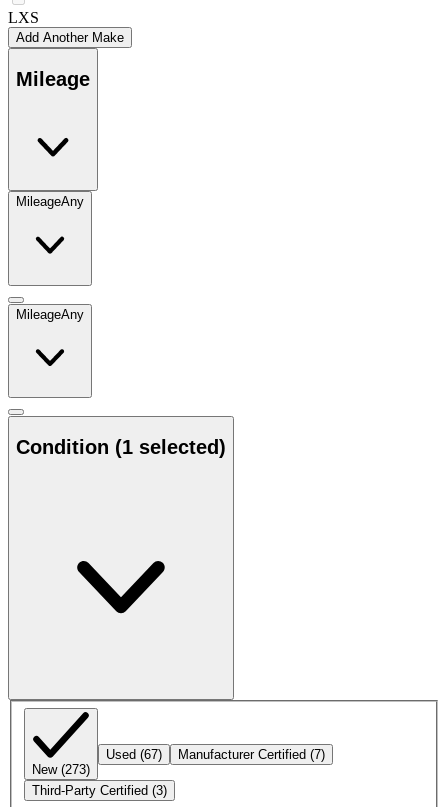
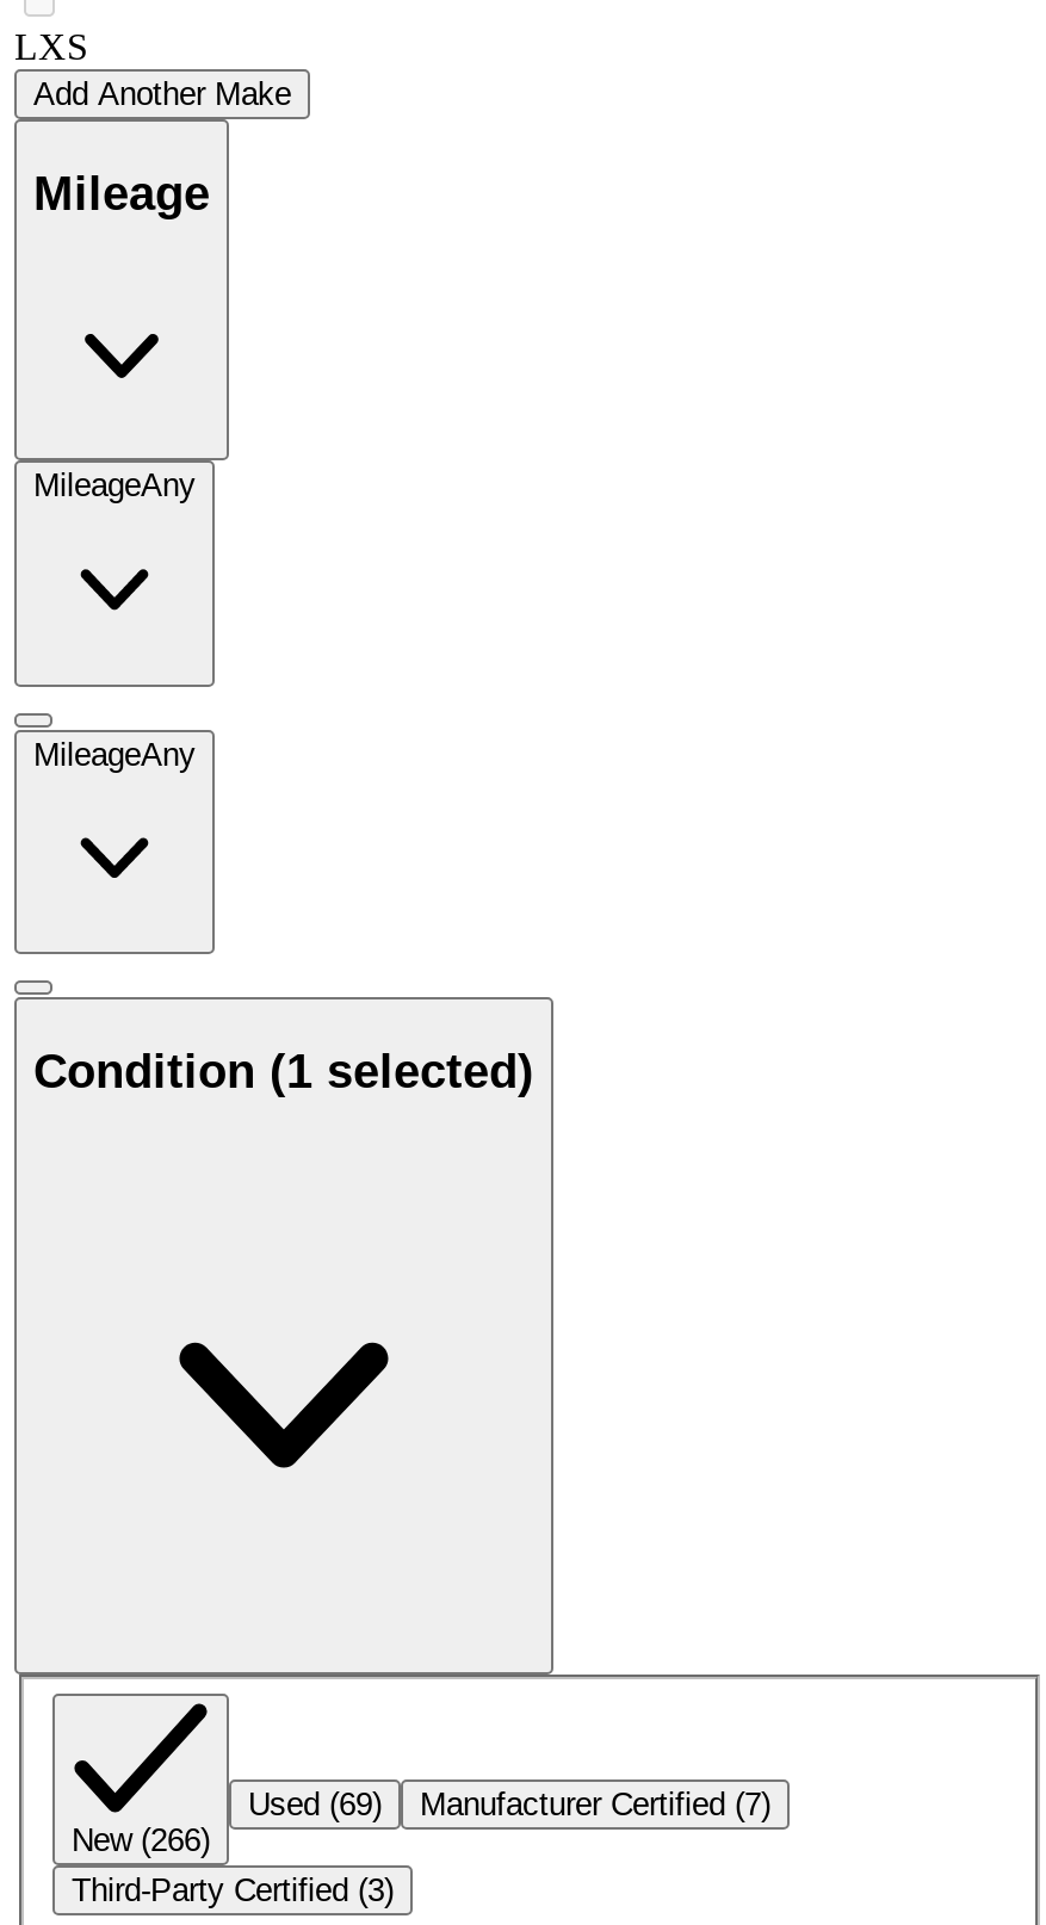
- Used (67) Manufacturer Certified (7)
+ Used (69) Manufacturer Certified (7)

- New (273)
+ New (266)
